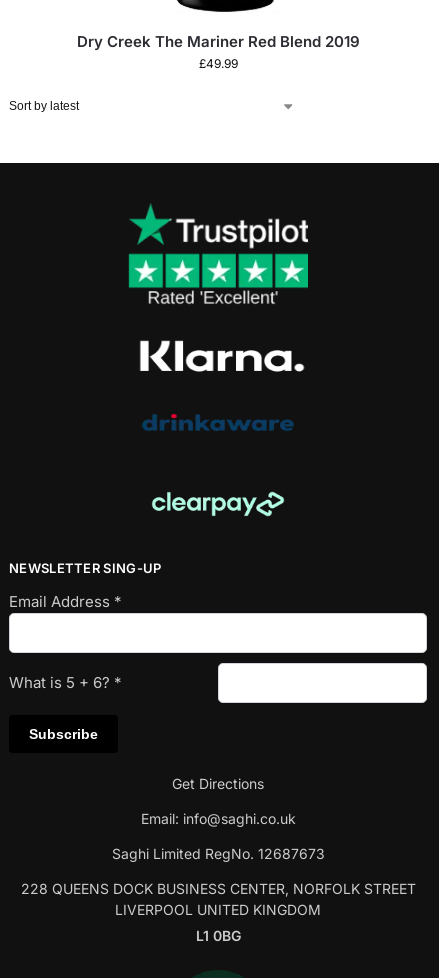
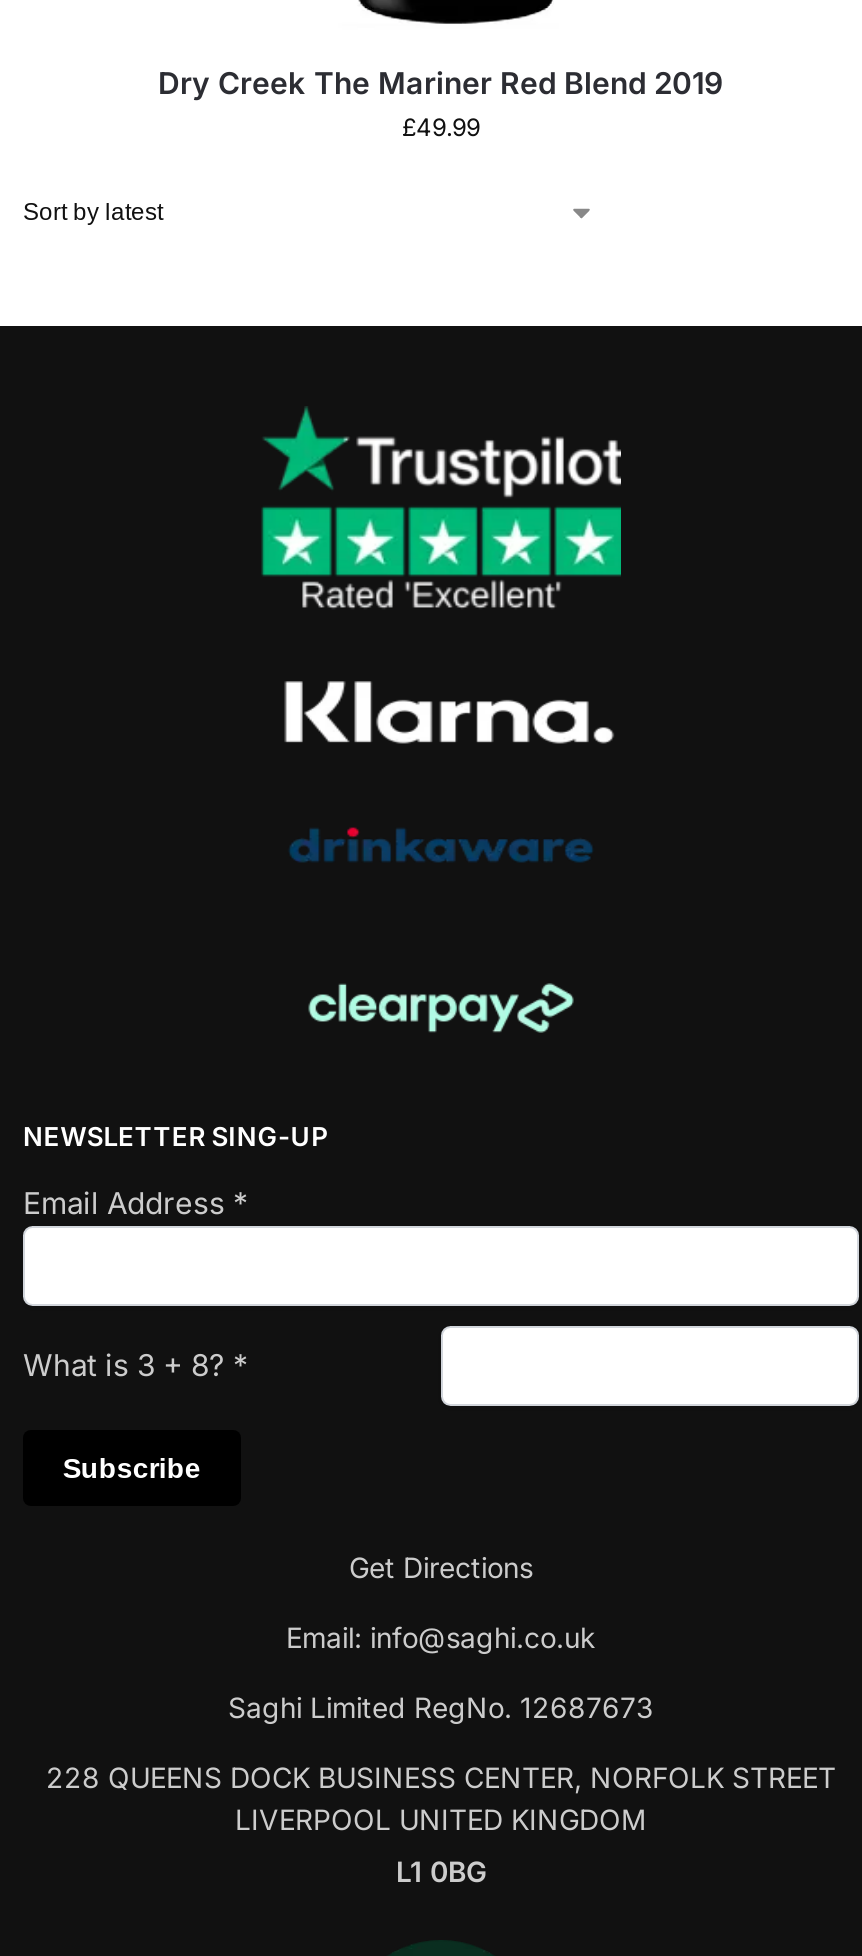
- What is 5 + 6? *
+ What is 3 + 8? *
